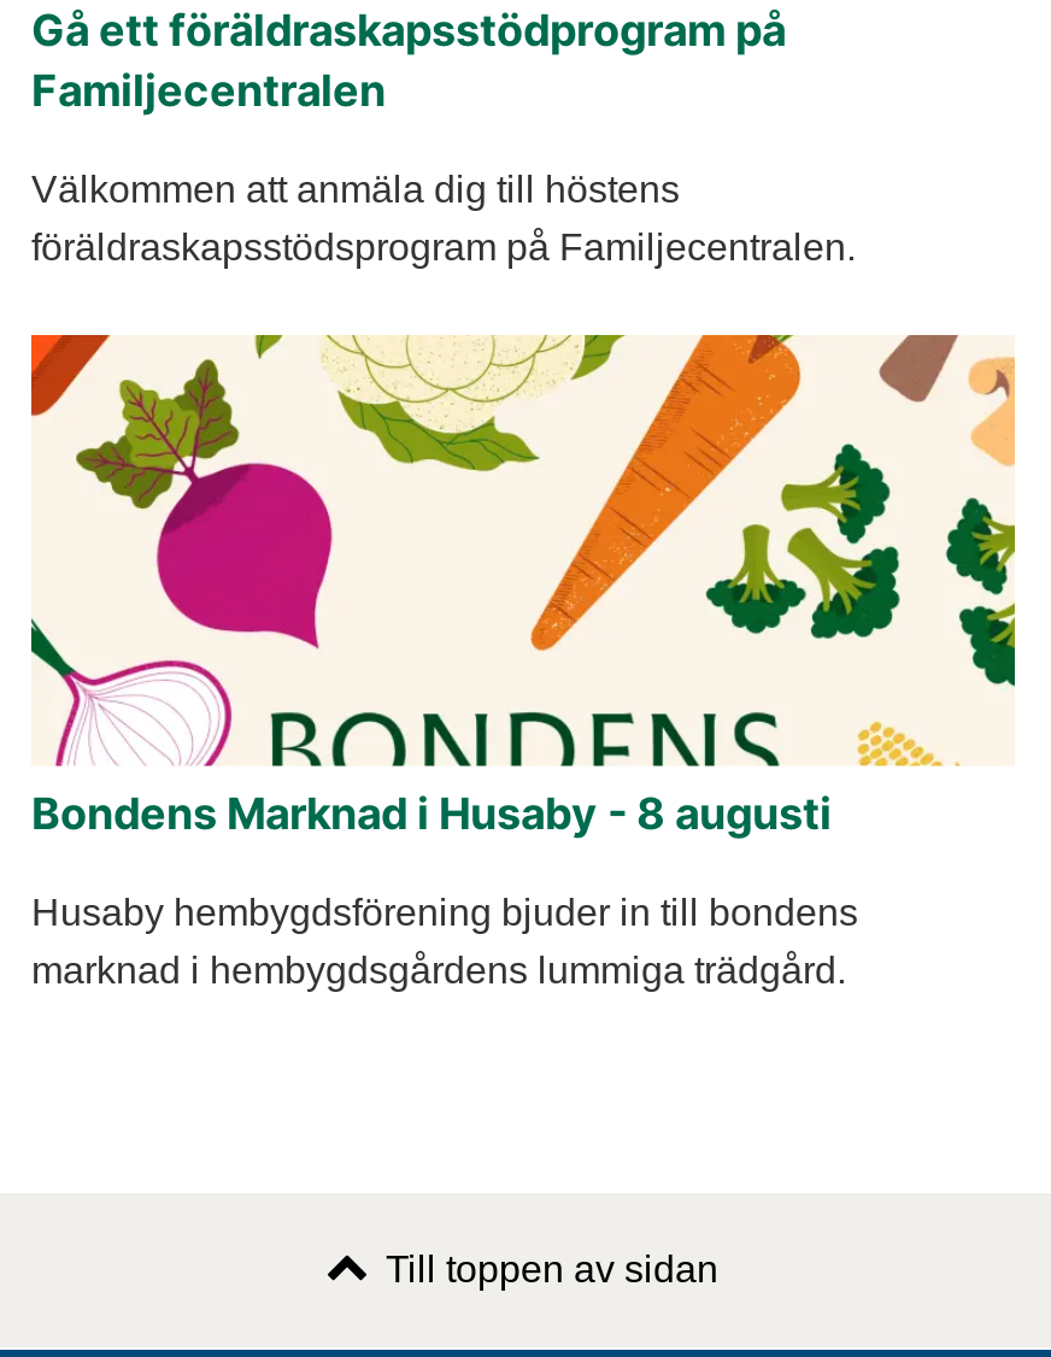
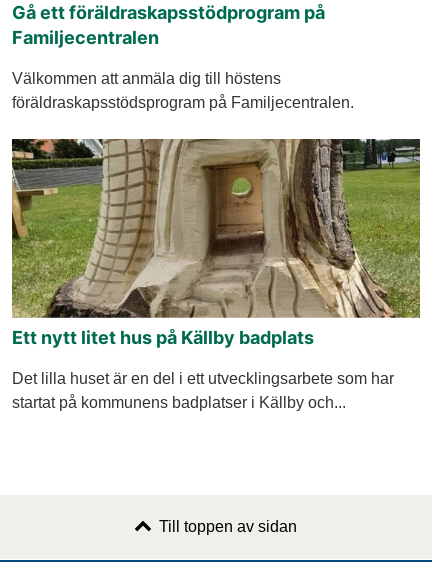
- [image]
- Bondens Marknad i Husaby - 8 augusti
+ [image]
+ Ett nytt litet hus på Källby badplats

- Husaby hembygdsförening bjuder in till bondens
- marknad i hembygdsgårdens lummiga trädgård.
+ Det lilla huset är en del i ett utvecklingsarbete som har
+ startat på kommunens badplatser i Källby och...
